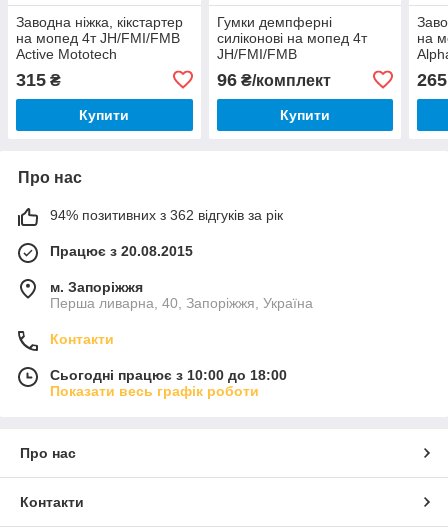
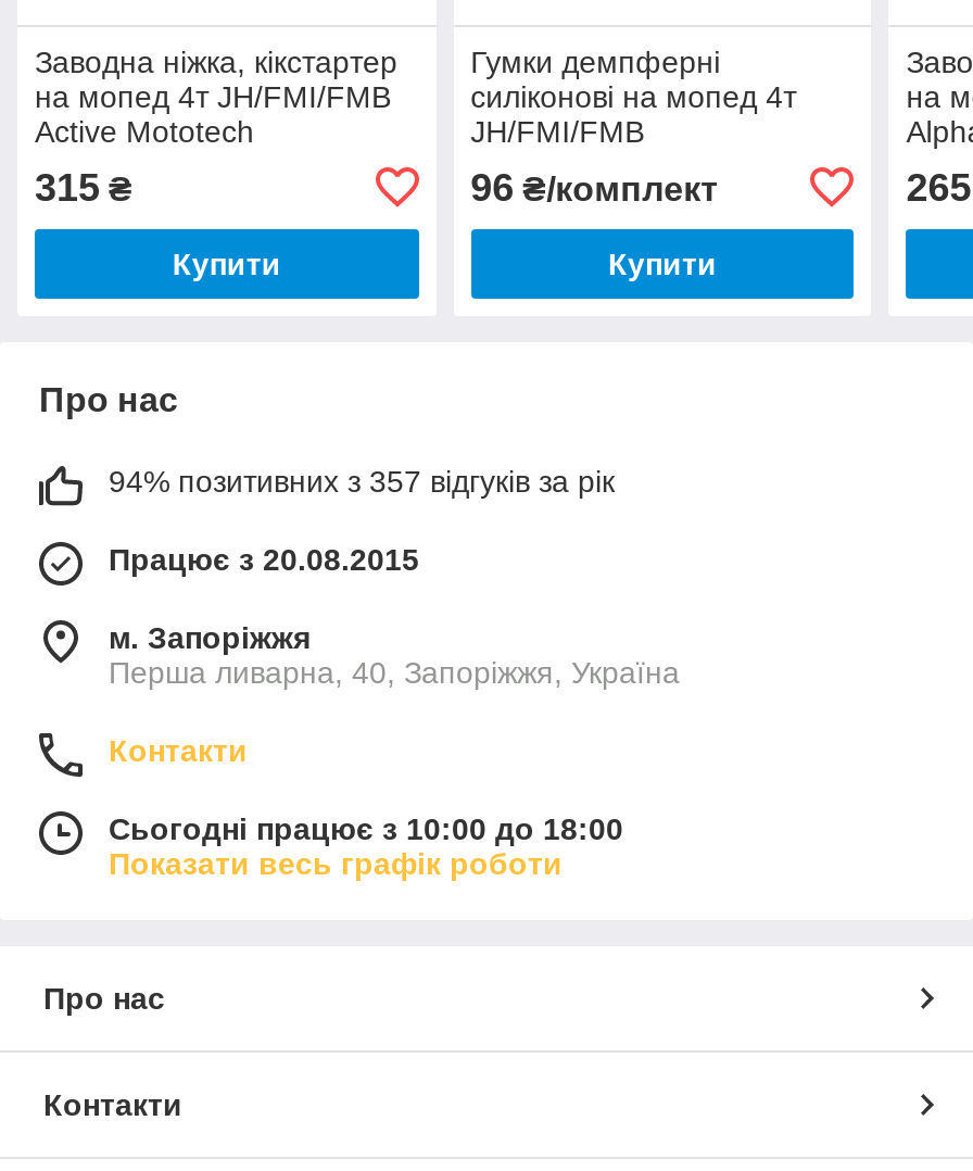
- 94% позитивних з 362 відгуків за рік
+ 94% позитивних з 357 відгуків за рік
